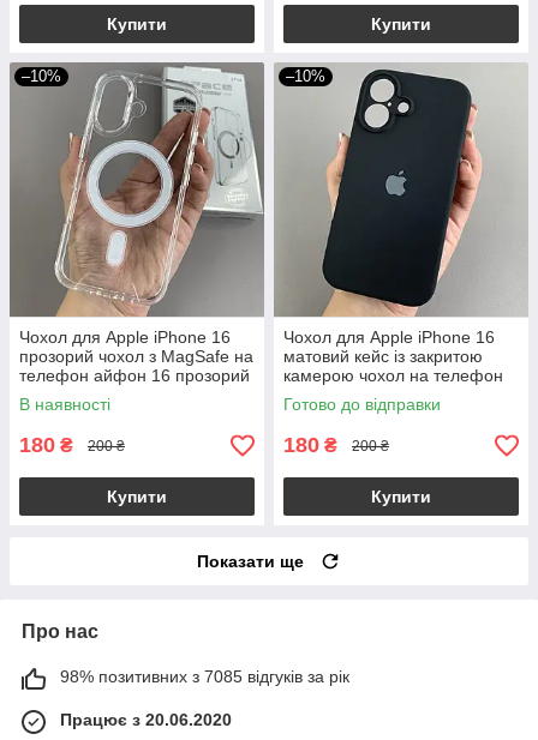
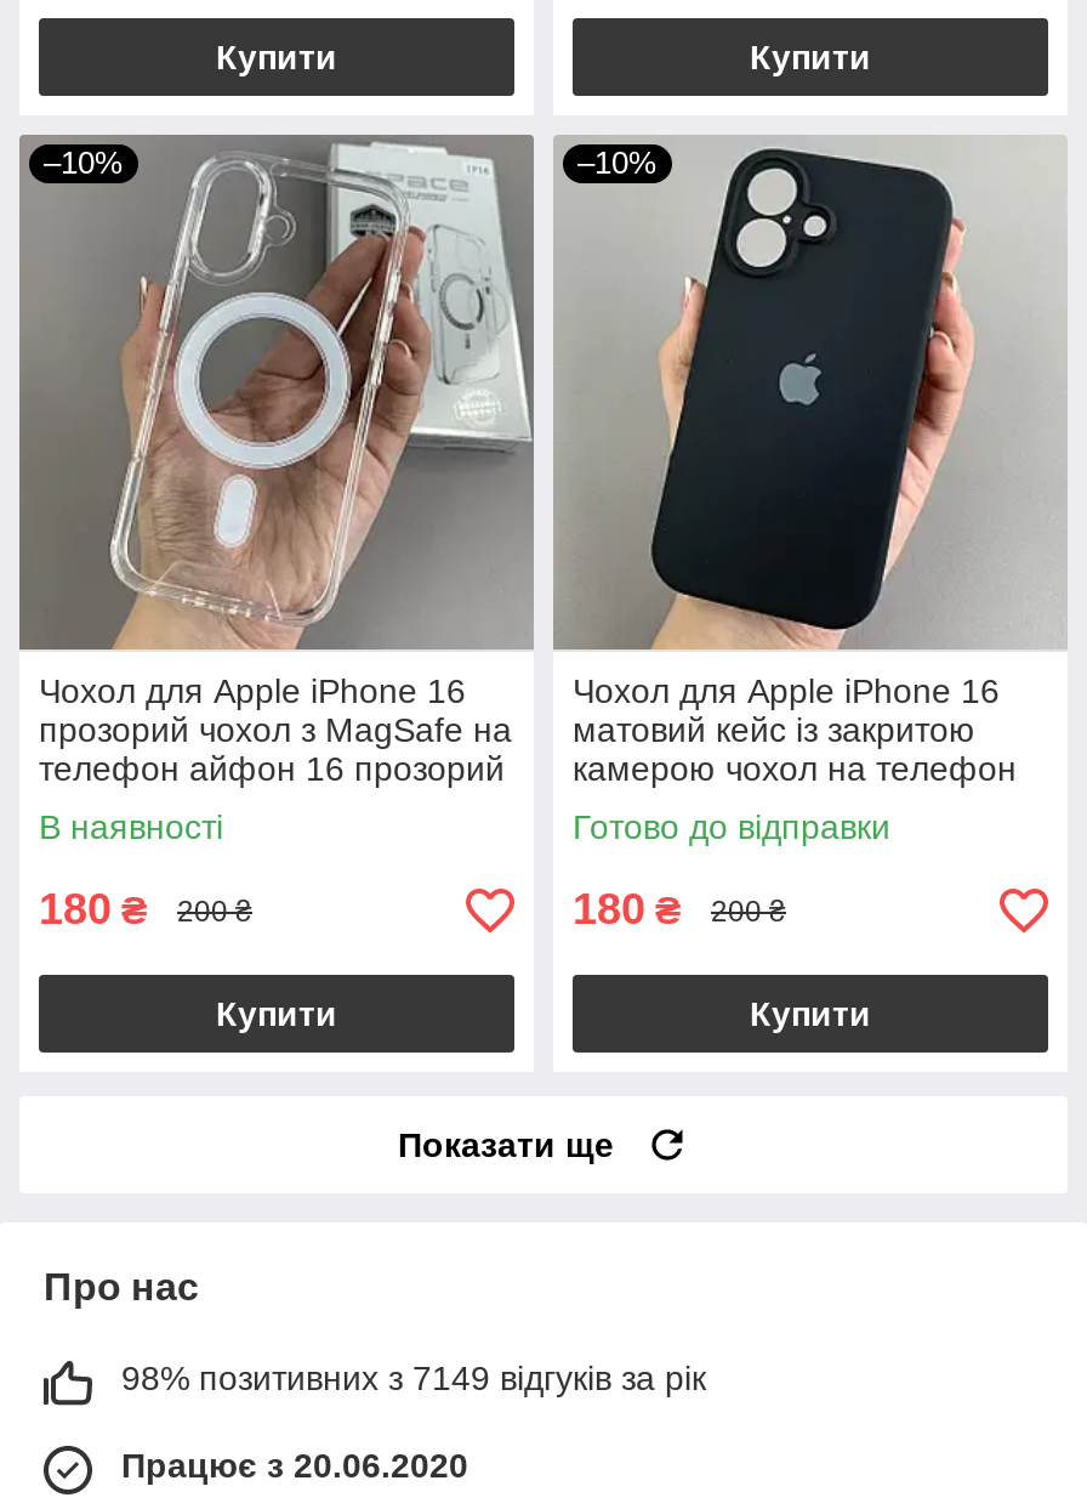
- 98% позитивних з 7085 відгуків за рік
+ 98% позитивних з 7149 відгуків за рік
